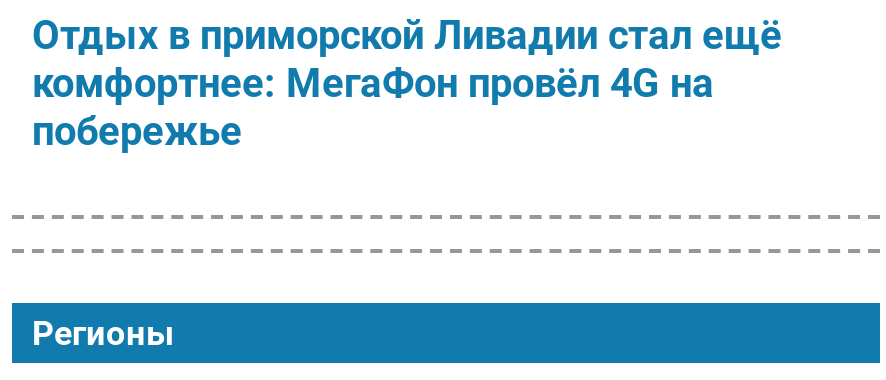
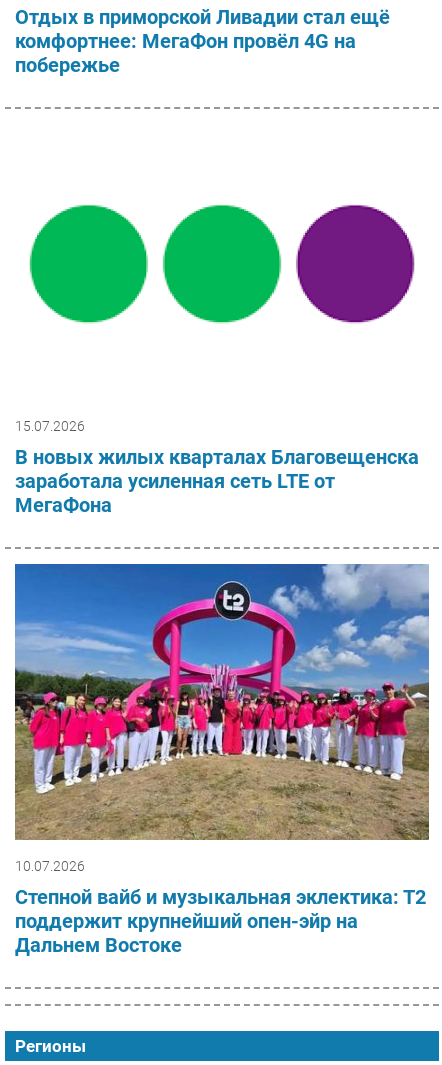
+ [image]
+ 10.07.2026
+ Степной вайб и музыкальная эклектика: Т2
+ поддержит крупнейший опен-эйр на
+ Дальнем Востоке

+ 15.07.2026
+ В новых жилых кварталах Благовещенска
+ заработала усиленная сеть LTE от
+ МегаФона

+ [image]

+ [image]

+ [image]
